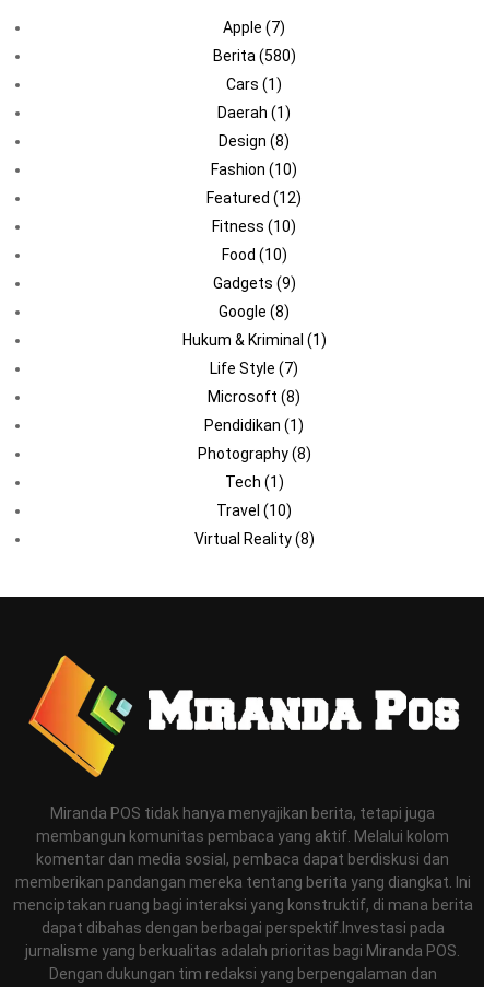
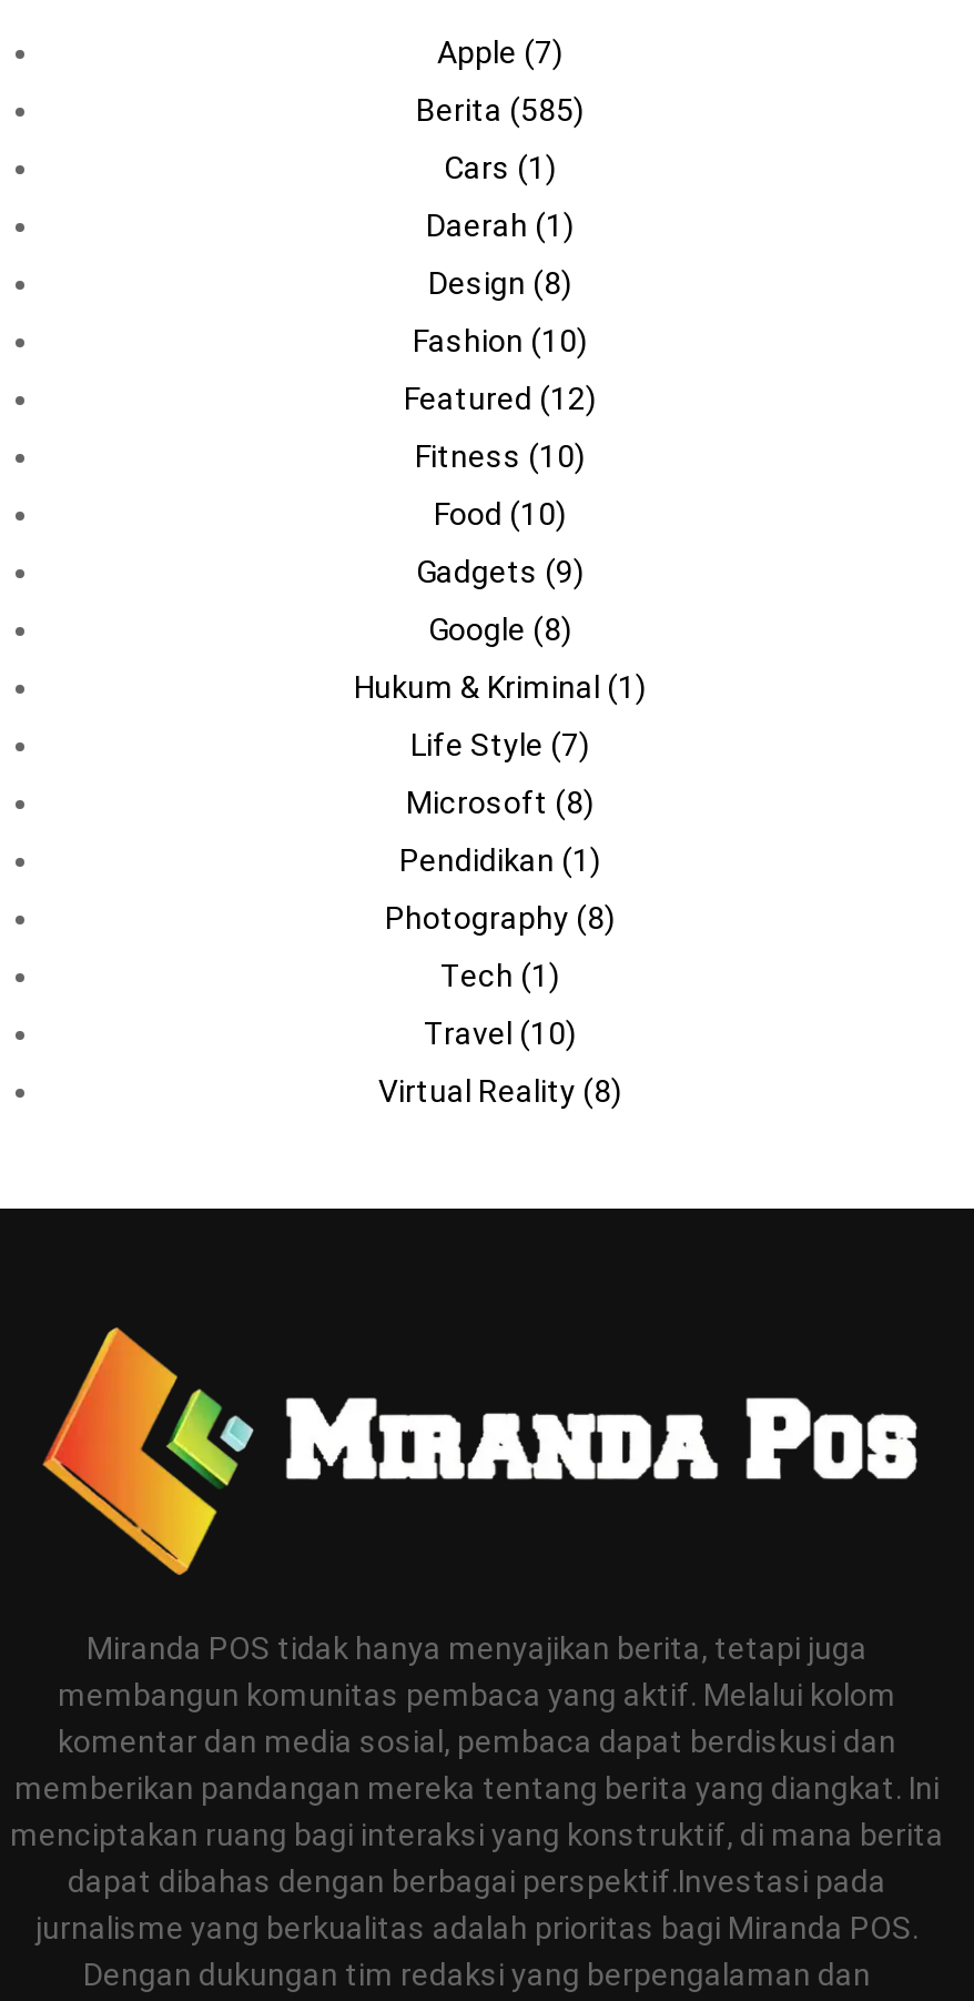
- Berita (580)
+ Berita (585)
